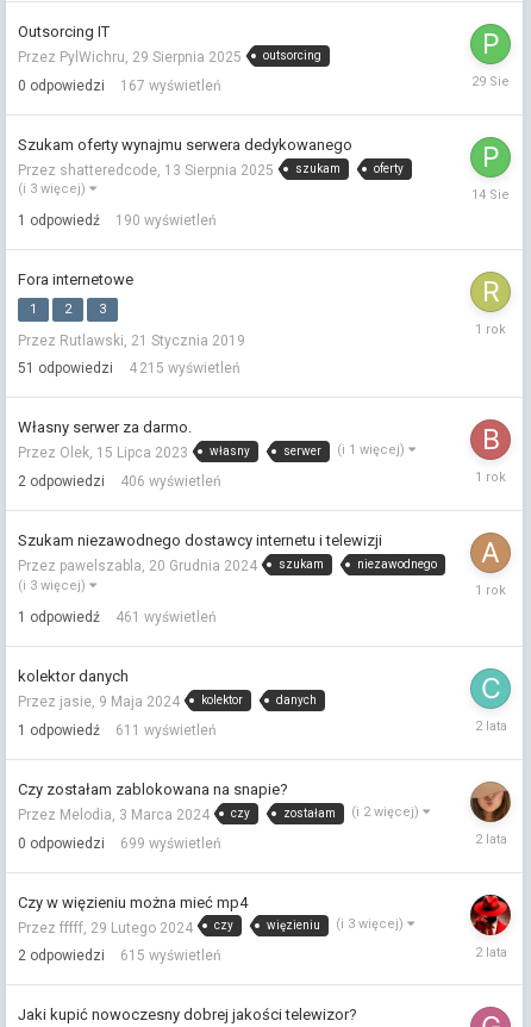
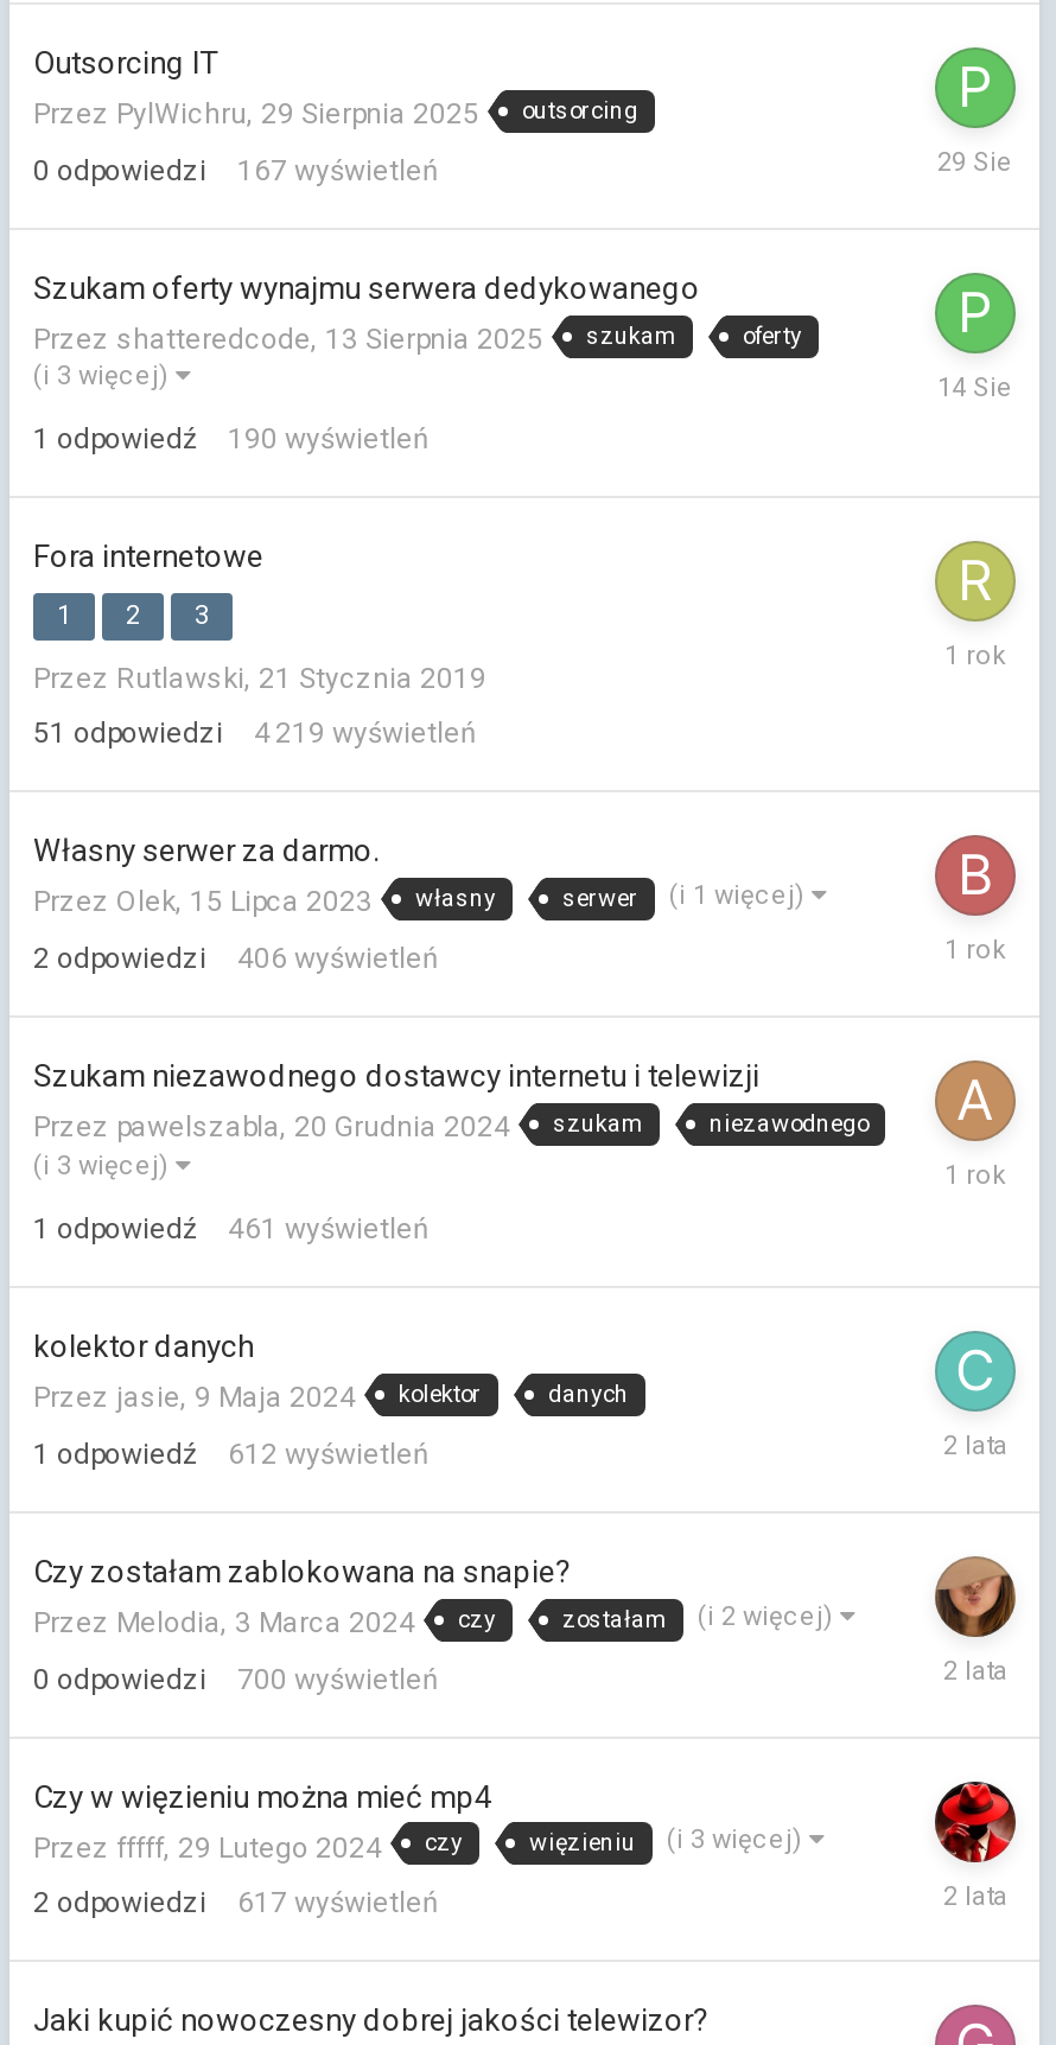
- 51 odpowiedzi 4 215 wyświetleń
+ 51 odpowiedzi 4 219 wyświetleń

- 1 odpowiedź 611 wyświetleń
+ 1 odpowiedź 612 wyświetleń

- 0 odpowiedzi 699 wyświetleń
+ 0 odpowiedzi 700 wyświetleń

- 2 odpowiedzi 615 wyświetleń
+ 2 odpowiedzi 617 wyświetleń
